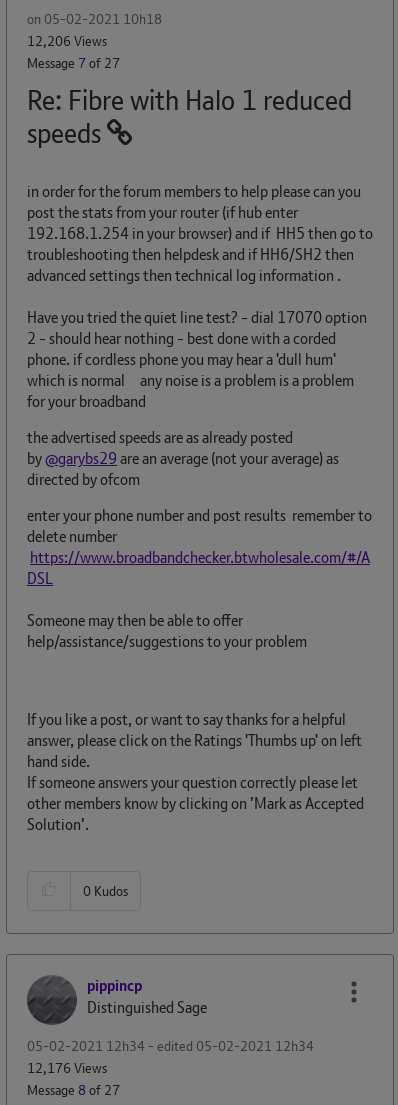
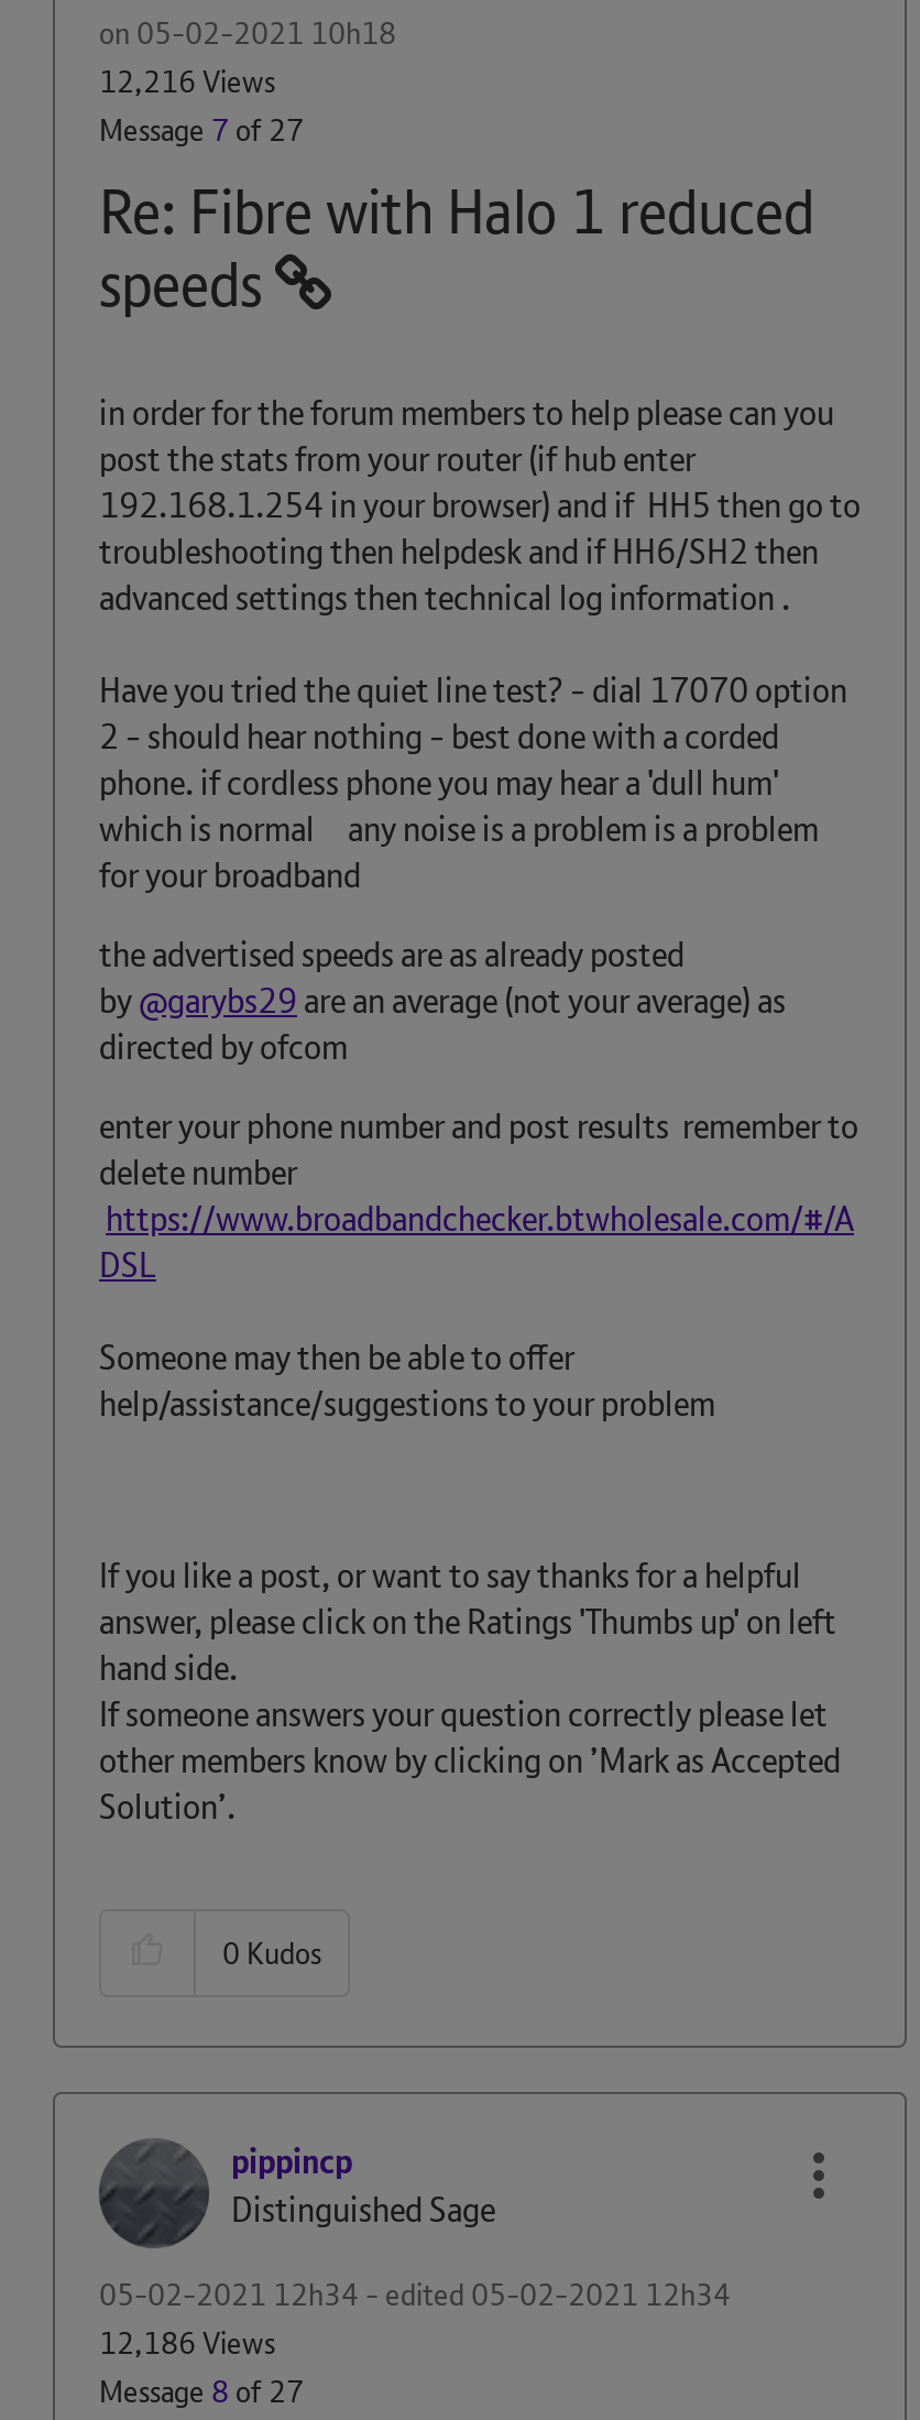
- 12,206 Views
+ 12,216 Views

- 12,176 Views
+ 12,186 Views
